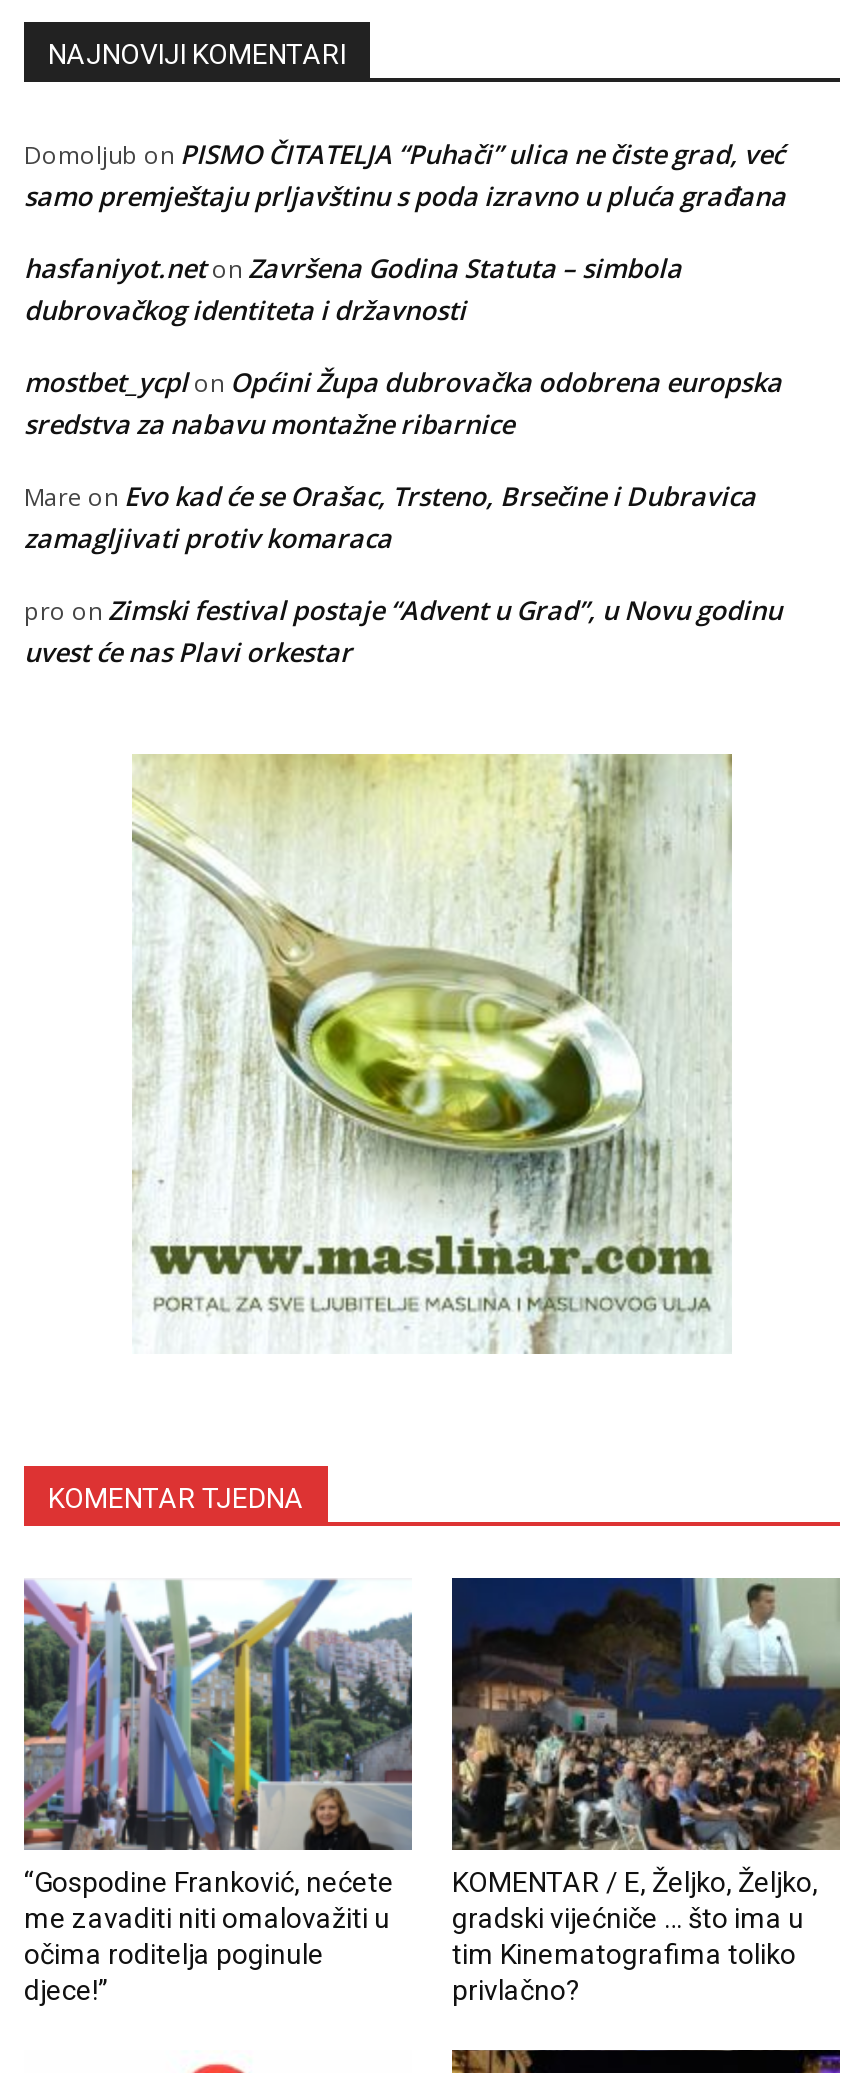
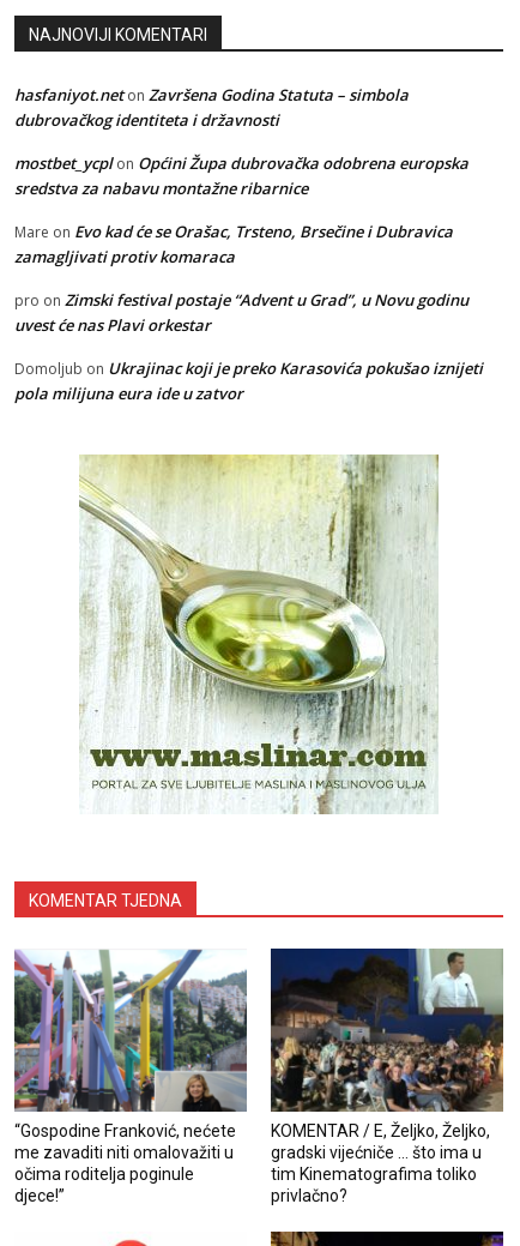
- Domoljub on PISMO ČITATELJA “Puhači” ulica ne čiste grad, već
- samo premještaju prljavštinu s poda izravno u pluća građana

moved up: hasfaniyot.neton Završena Godina Statuta – simbola | dubrovačkog identiteta i državnosti | mostbet_ycplon Općini Župa dubrovačka odobrena europska | sredstva za nabavu montažne ribarnice | Mare on Evo kad će se Orašac, Trsteno, Brsečine i Dubravica | zamagljivati protiv komaraca | pro on Zimski festival postaje “Advent u Grad”, u Novu godinu | uvest će nas Plavi orkestar

+ Domoljub on Ukrajinac koji je preko Karasovića pokušao iznijeti
+ pola milijuna eura ide u zatvor
